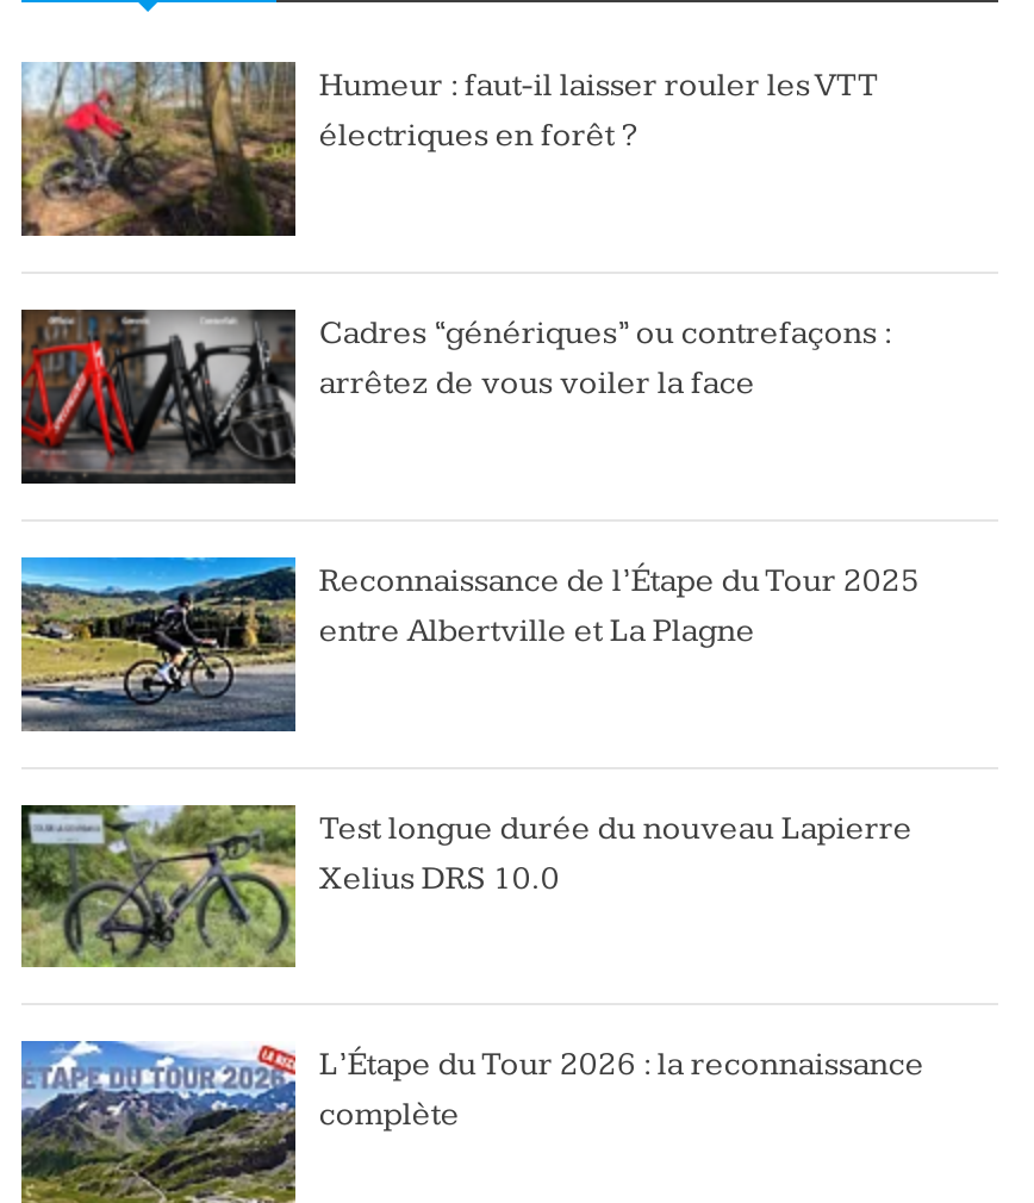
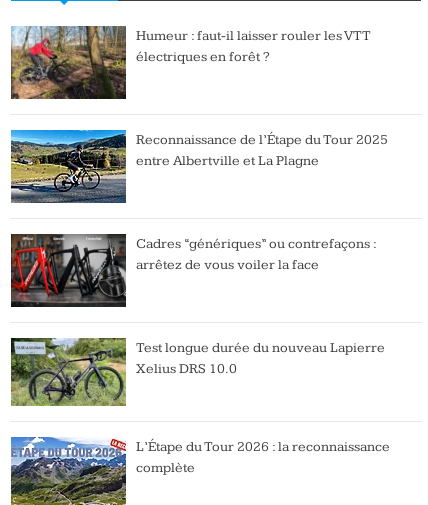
moved down: [image] | Cadres “génériques” ou contrefaçons : | arrêtez de vous voiler la face

moved up: [image] | Reconnaissance de l’Étape du Tour 2025 | entre Albertville et La Plagne
